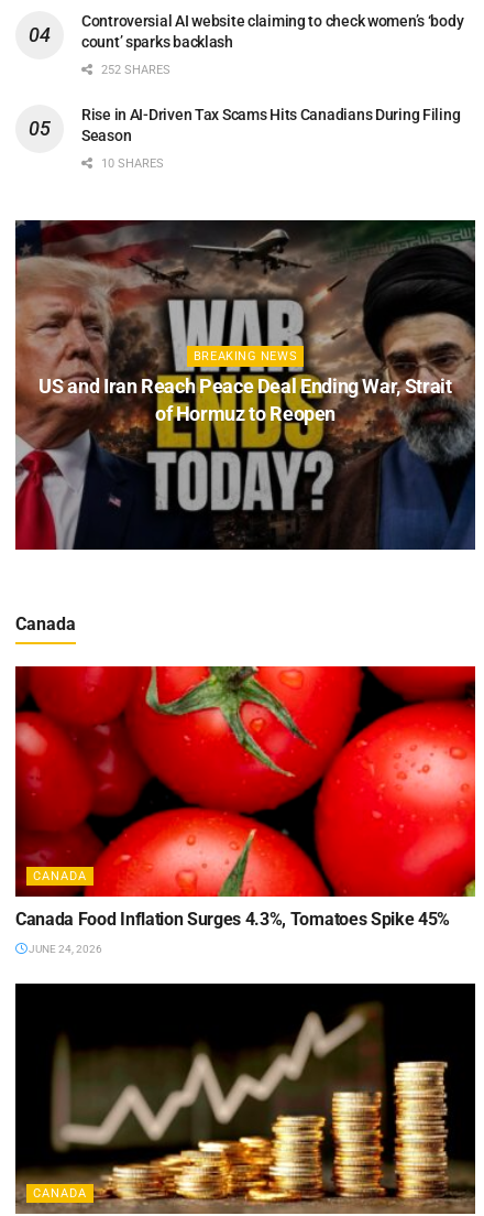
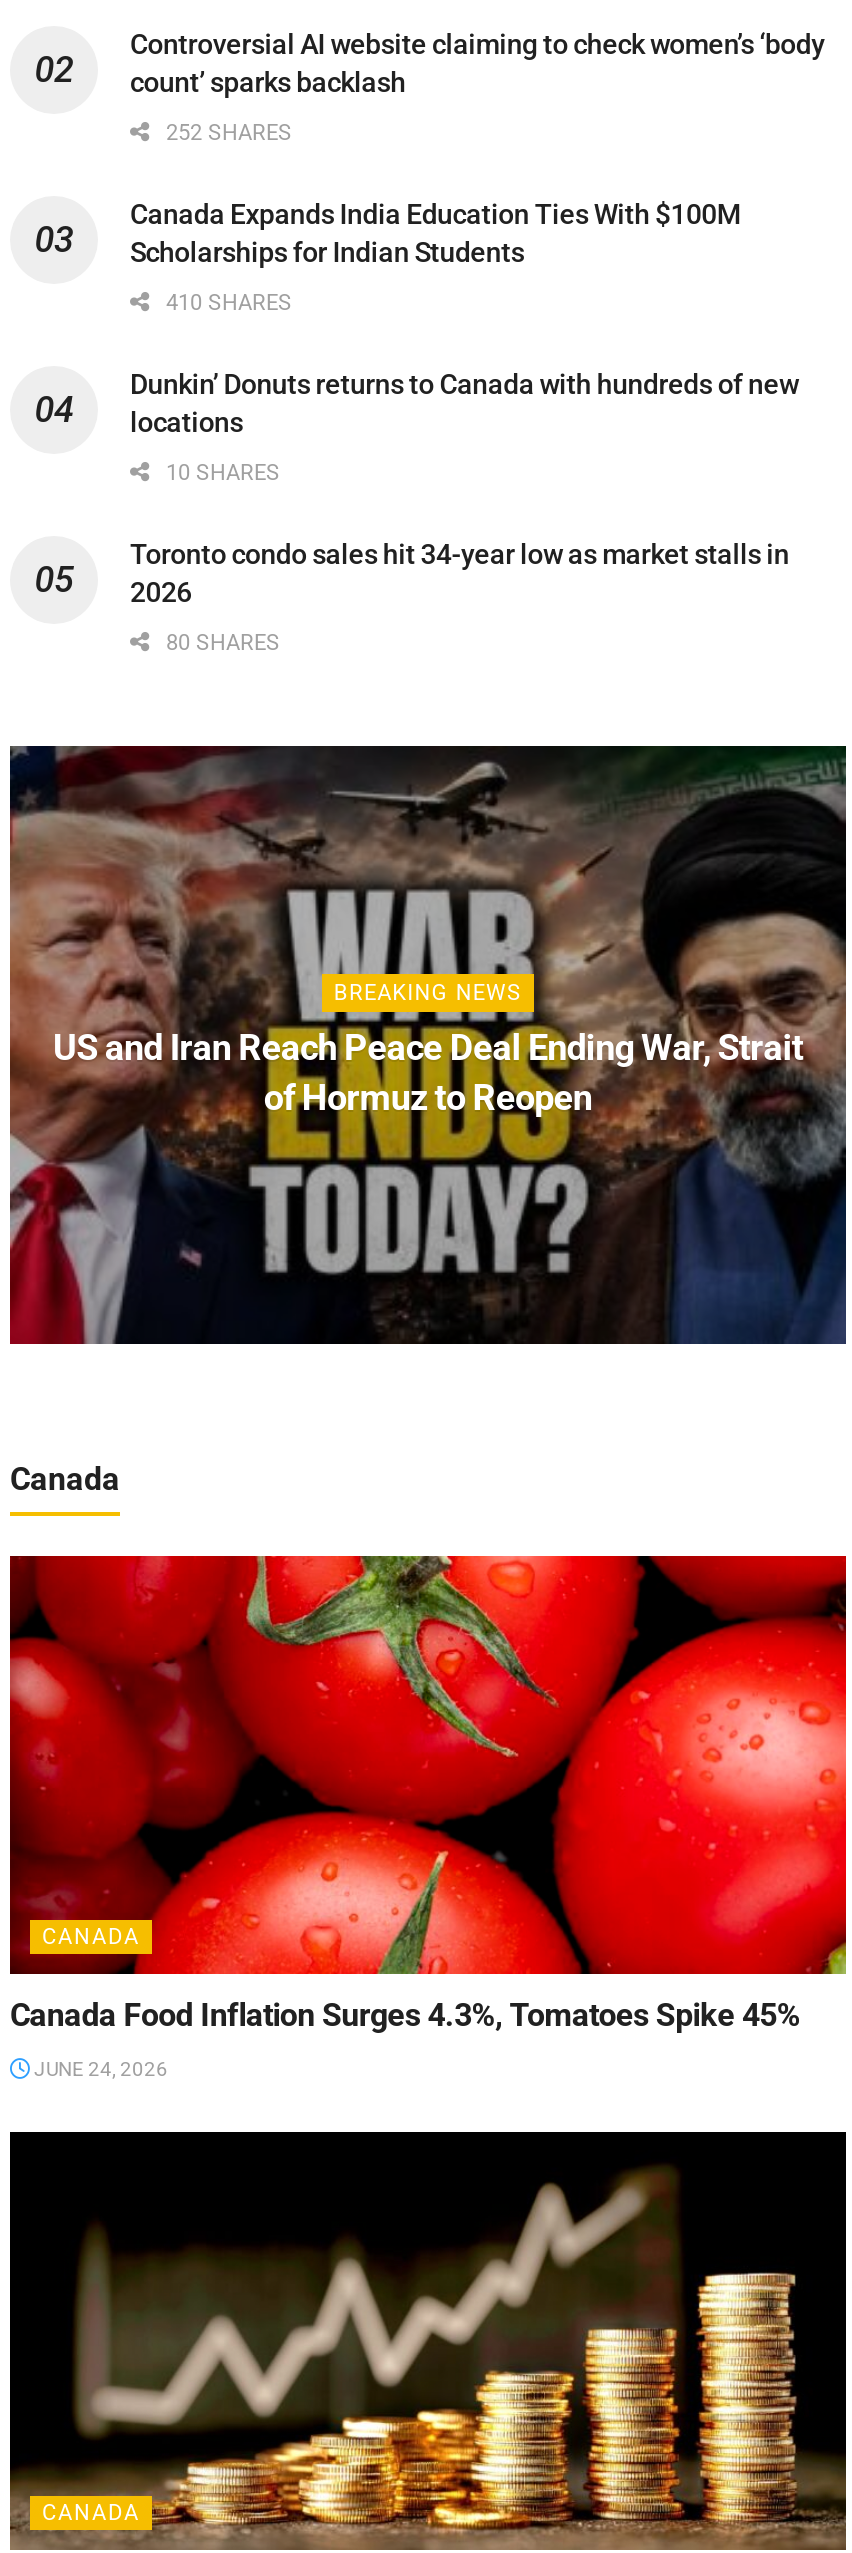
- Rise in AI-Driven Tax Scams Hits Canadians During Filing
- Season
+ Canada Expands India Education Ties With $100M
+ Scholarships for Indian Students
+ 410 SHARES
+ Dunkin’ Donuts returns to Canada with hundreds of new
+ locations

+ Toronto condo sales hit 34-year low as market stalls in
+ 2026
+ 80 SHARES
